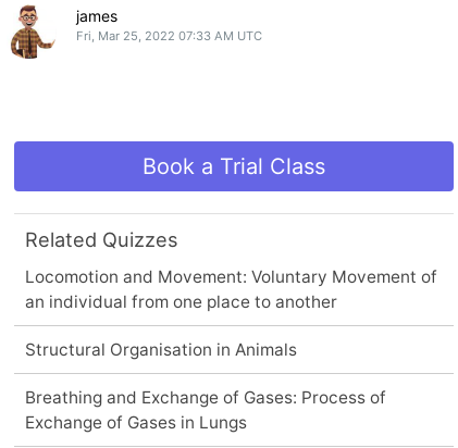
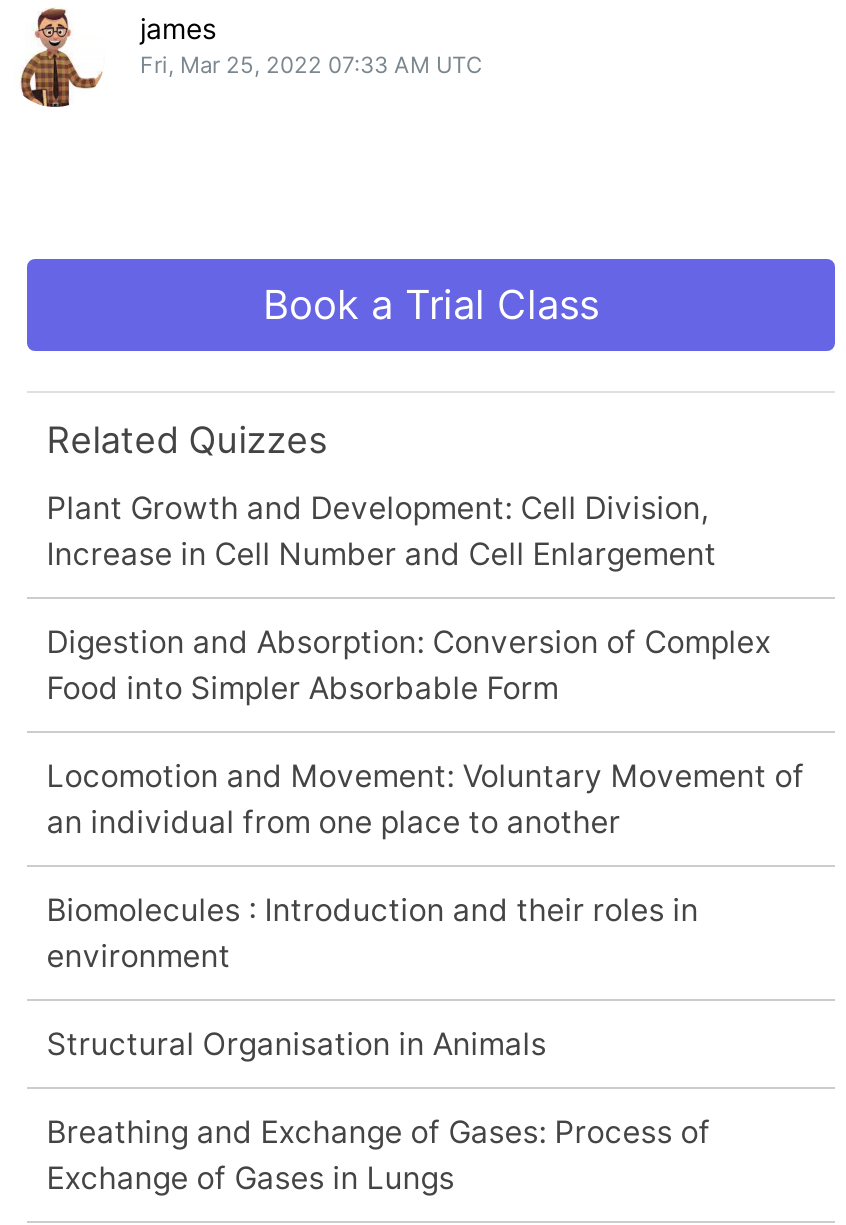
+ Plant Growth and Development: Cell Division,
+ Increase in Cell Number and Cell Enlargement
+ Digestion and Absorption: Conversion of Complex
+ Food into Simpler Absorbable Form

+ Biomolecules : Introduction and their roles in
+ environment
